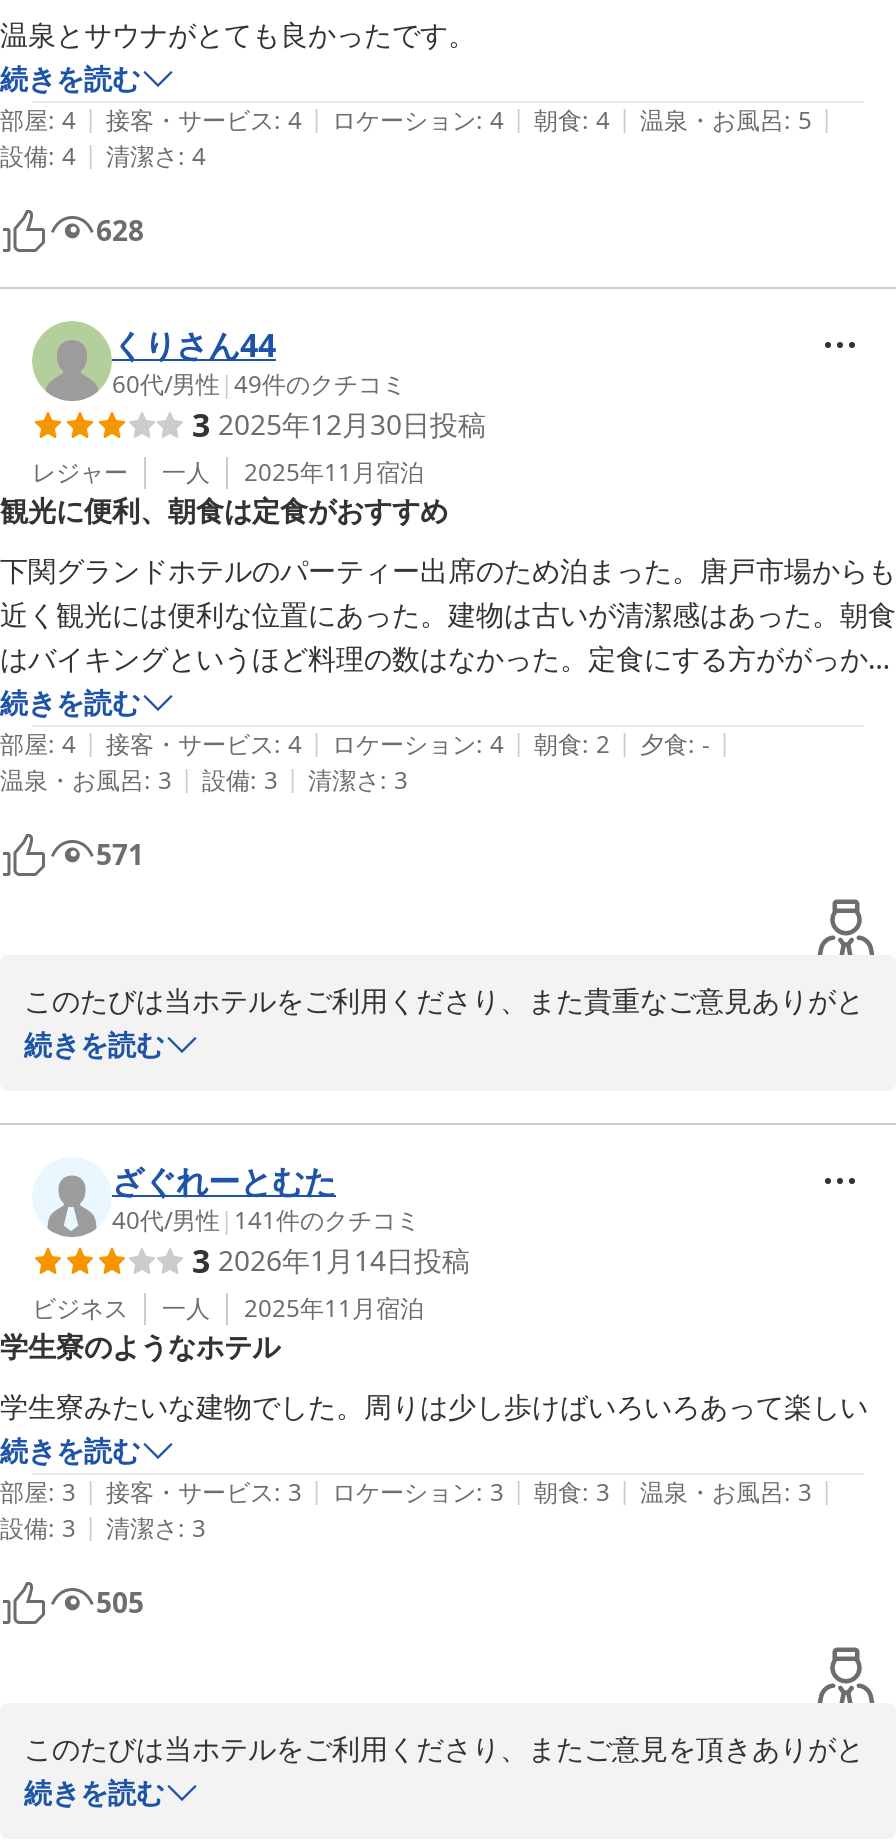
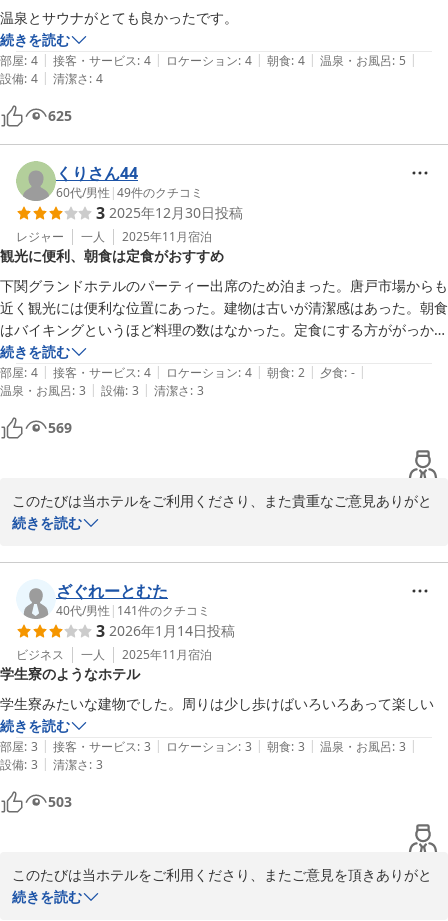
- 628
+ 625

- 571
+ 569

- 505
+ 503
